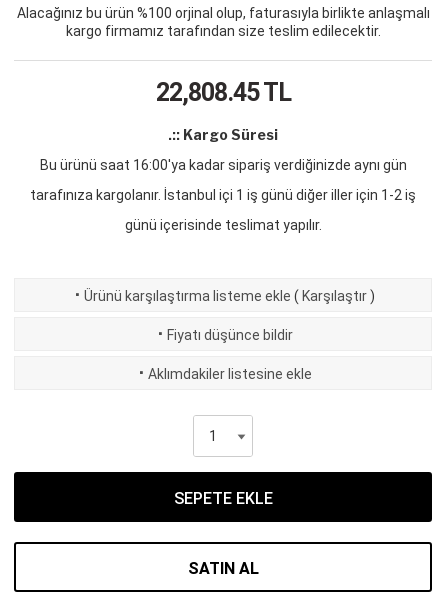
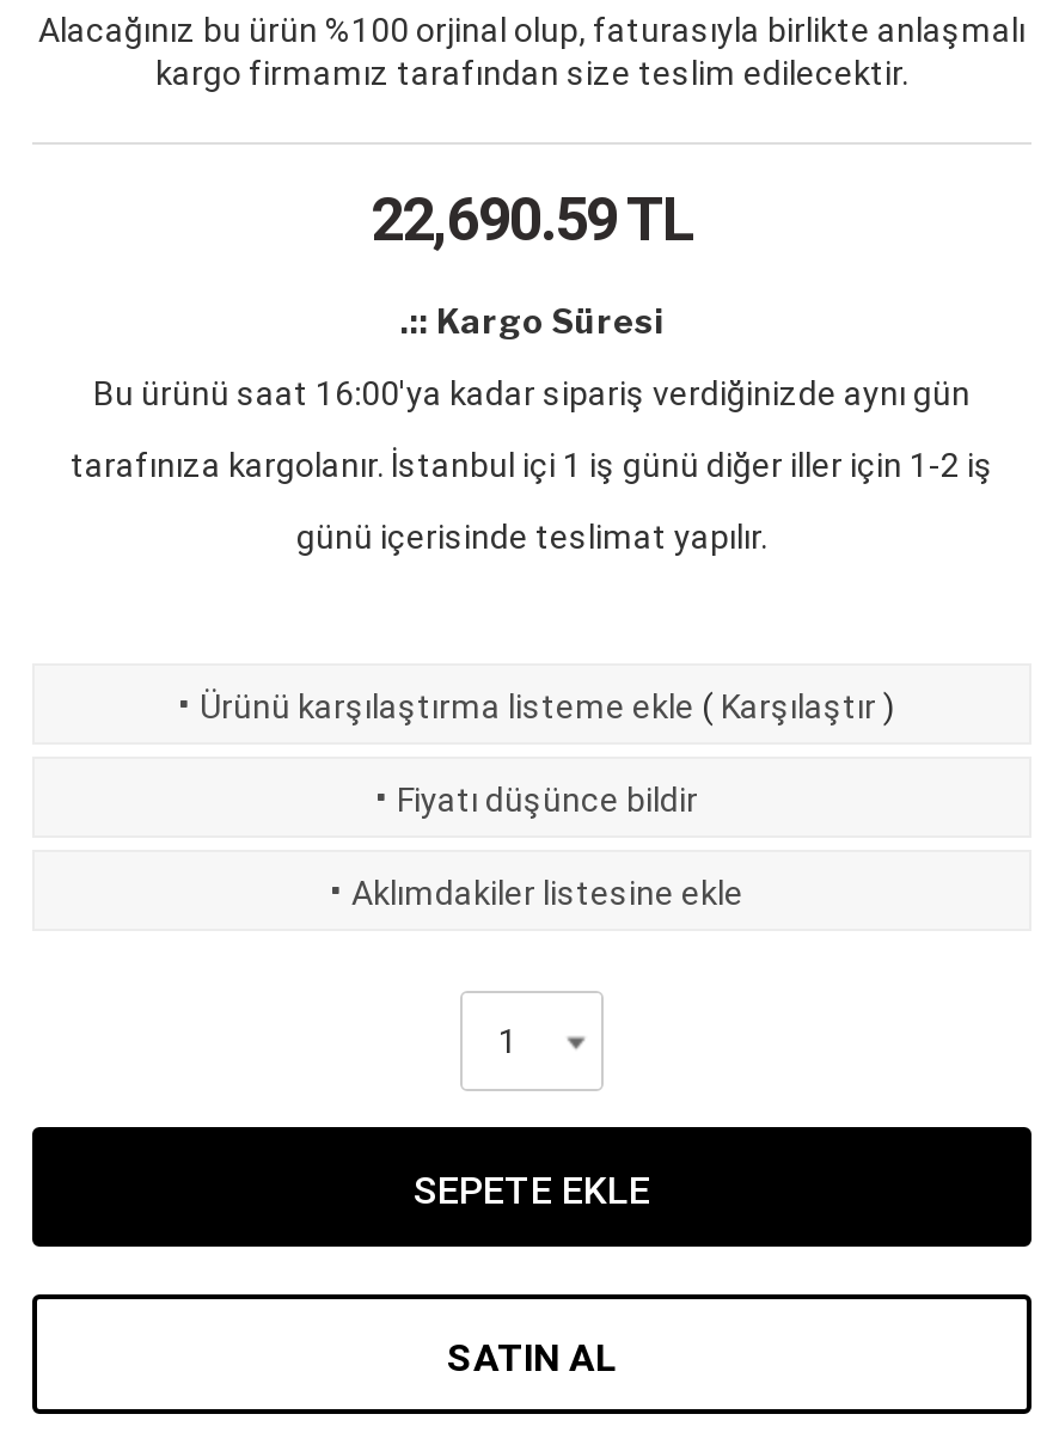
- 22,808.45TL
+ 22,690.59TL
